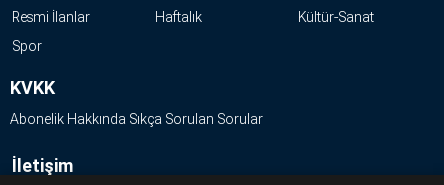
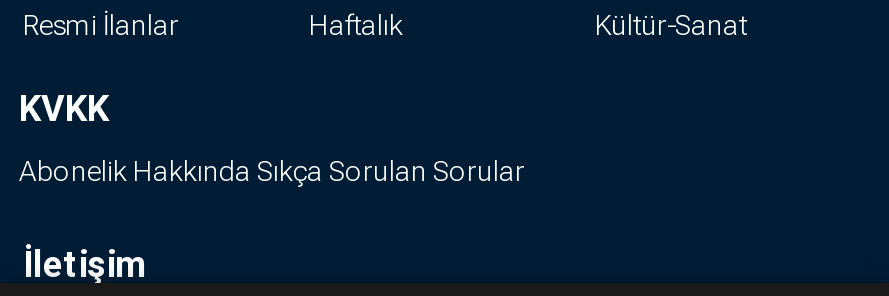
- Spor
